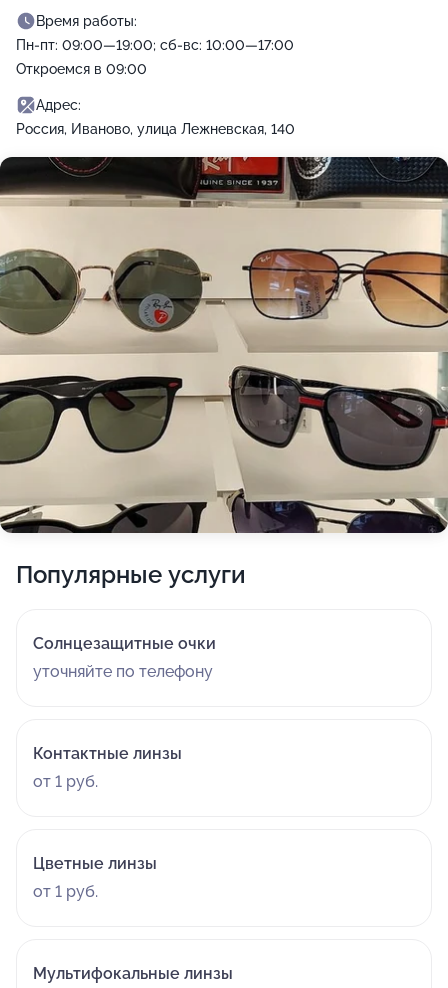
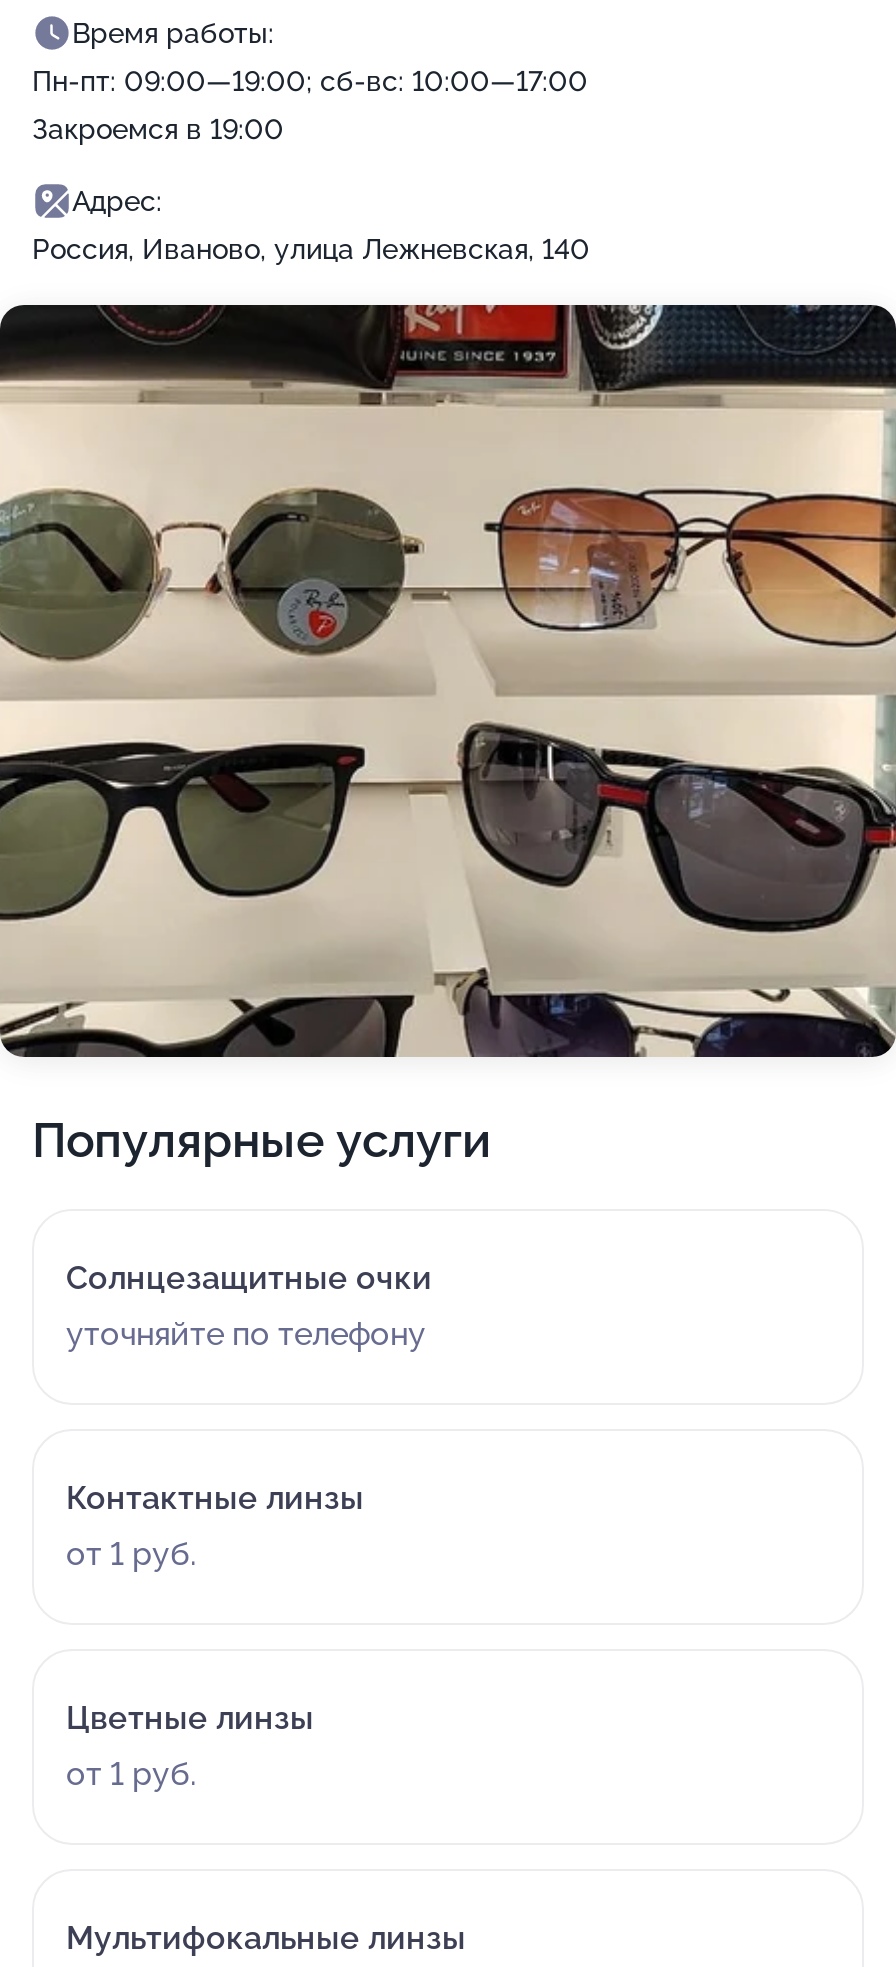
- Откроемся в 09:00
+ Закроемся в 19:00
